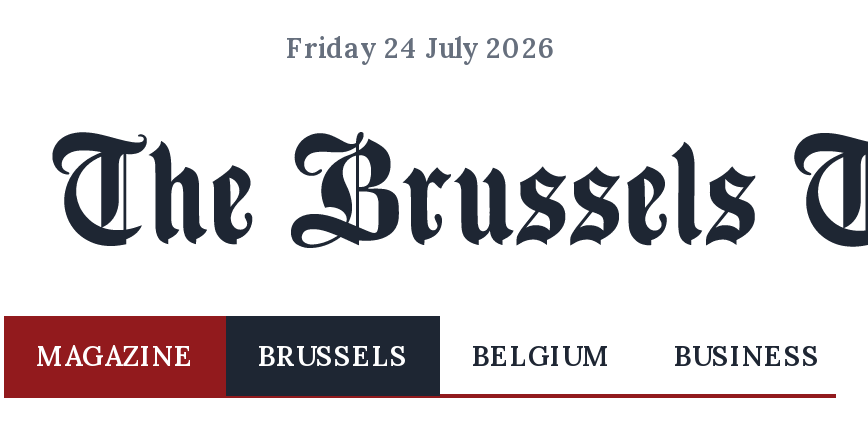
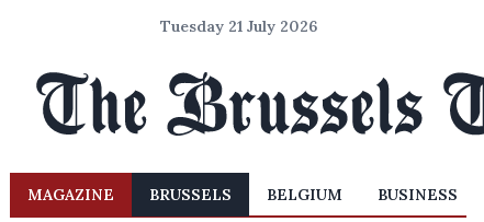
- Friday 24 July 2026
+ Tuesday 21 July 2026
